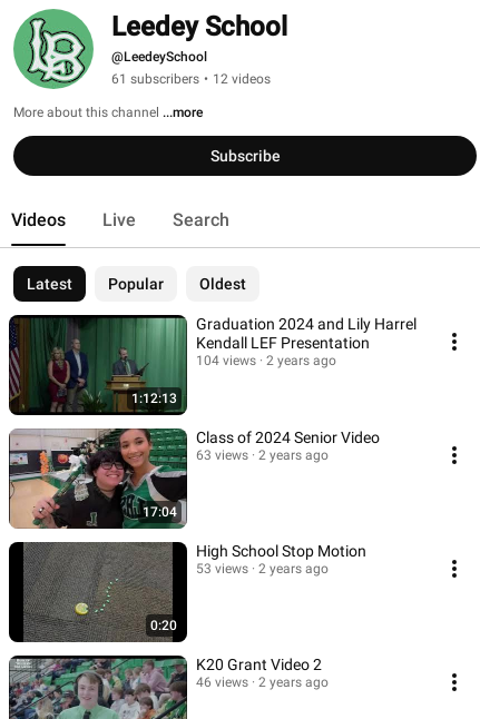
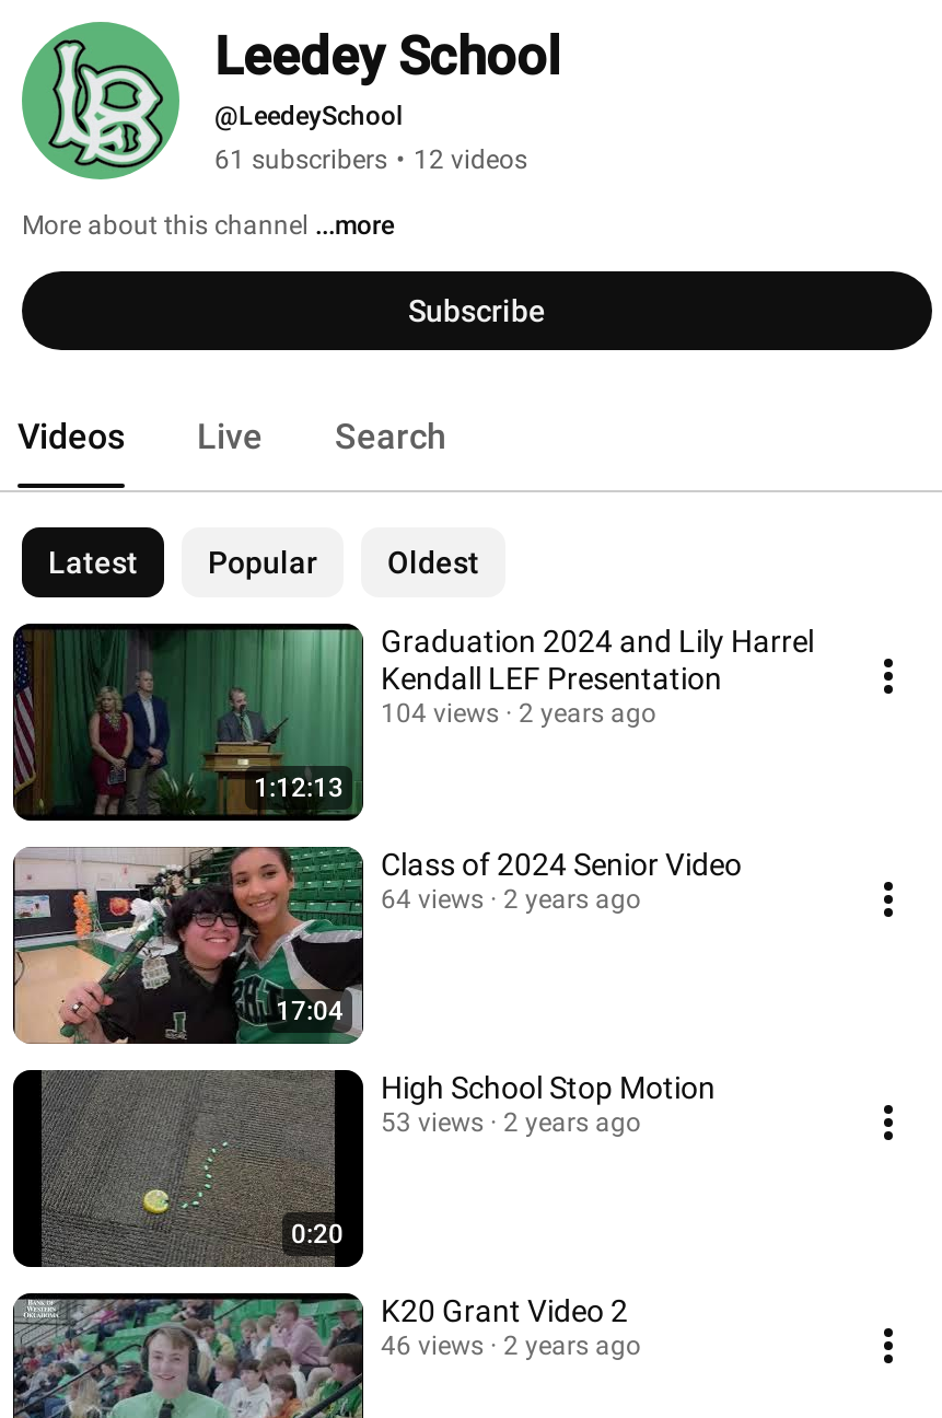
- 63 views 2 years ago
+ 64 views 2 years ago
